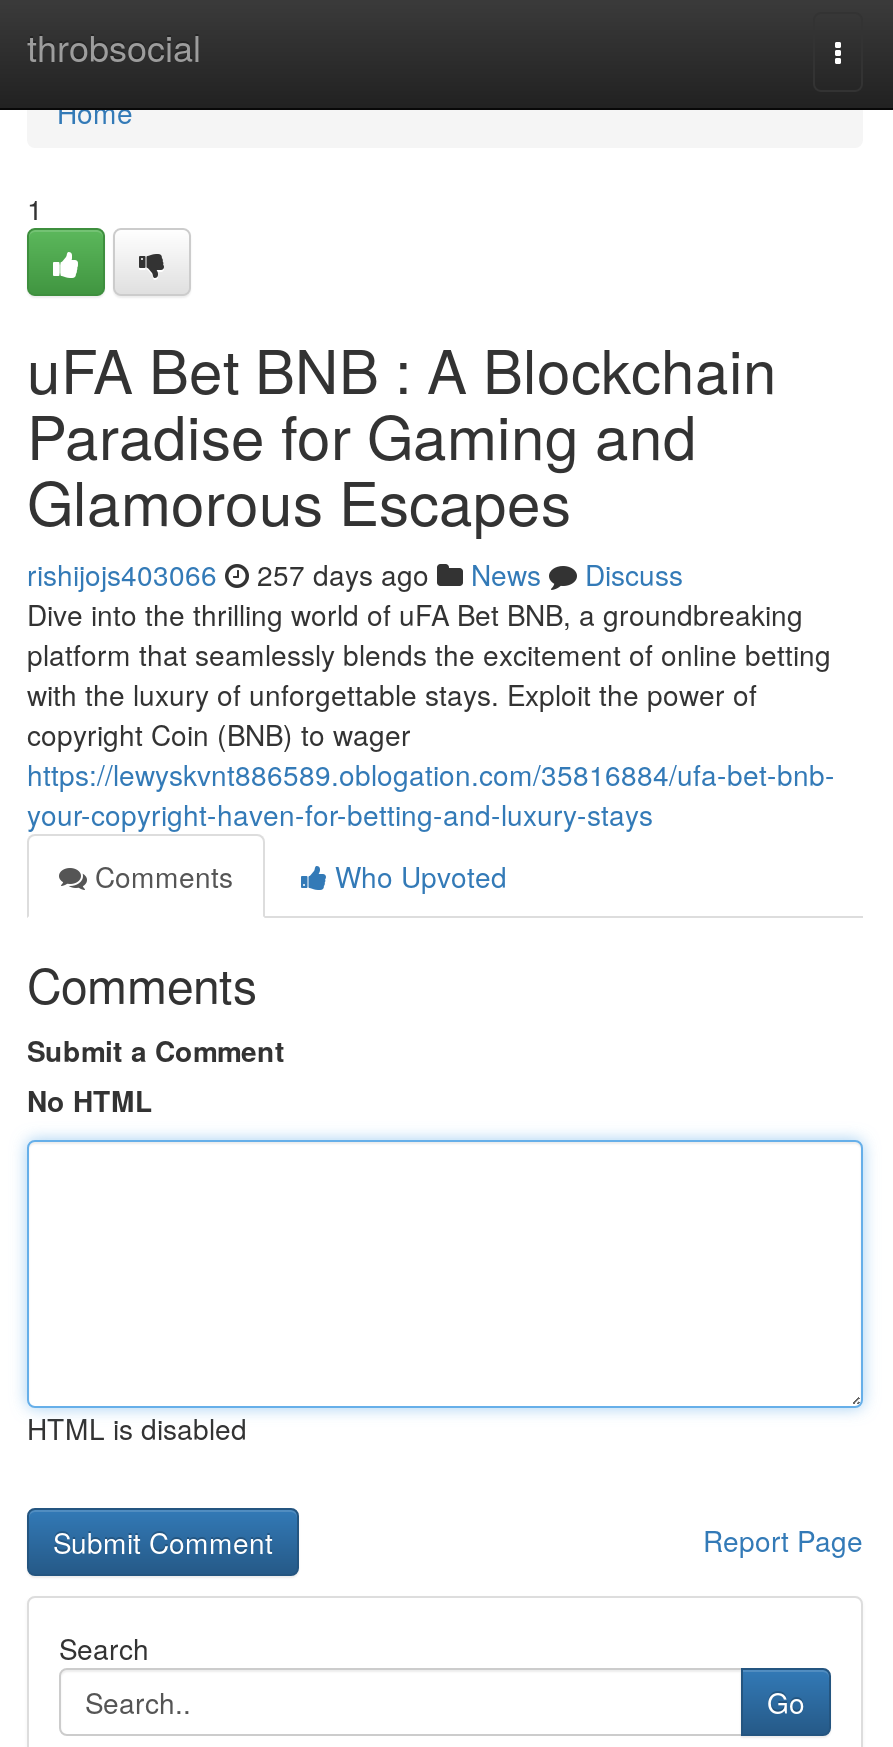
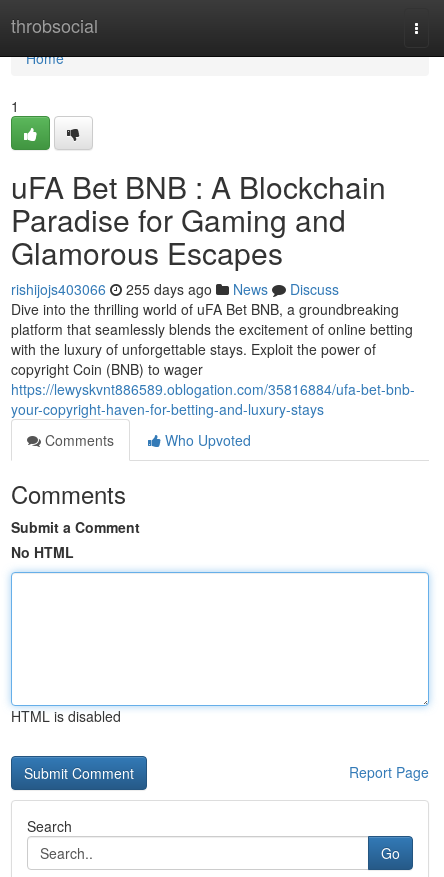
- rishijojs403066 257 days ago News Discuss
+ rishijojs403066 255 days ago News Discuss
